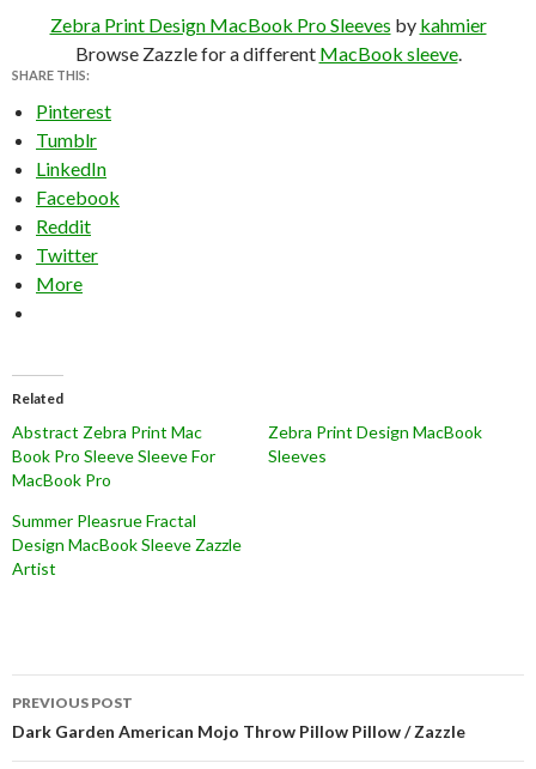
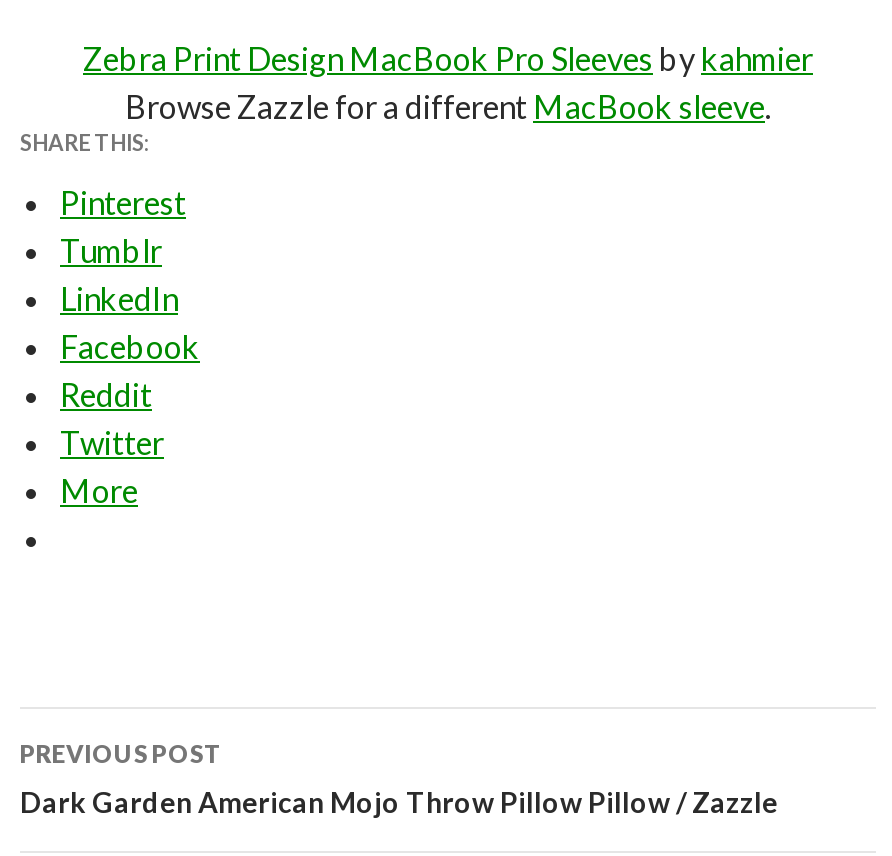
- Related
- Abstract Zebra Print Mac
- Book Pro Sleeve Sleeve For
- MacBook Pro

- Zebra Print Design MacBook
- Sleeves
- Summer Pleasrue Fractal
- Design MacBook Sleeve Zazzle
- Artist
